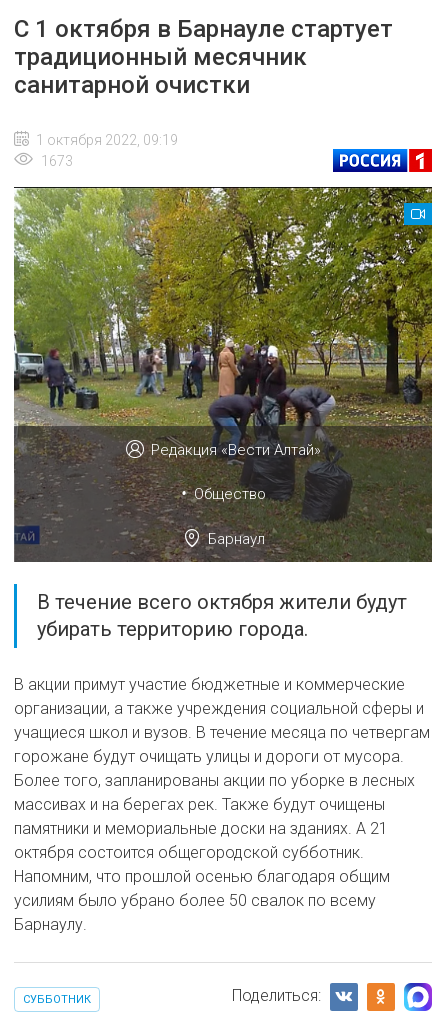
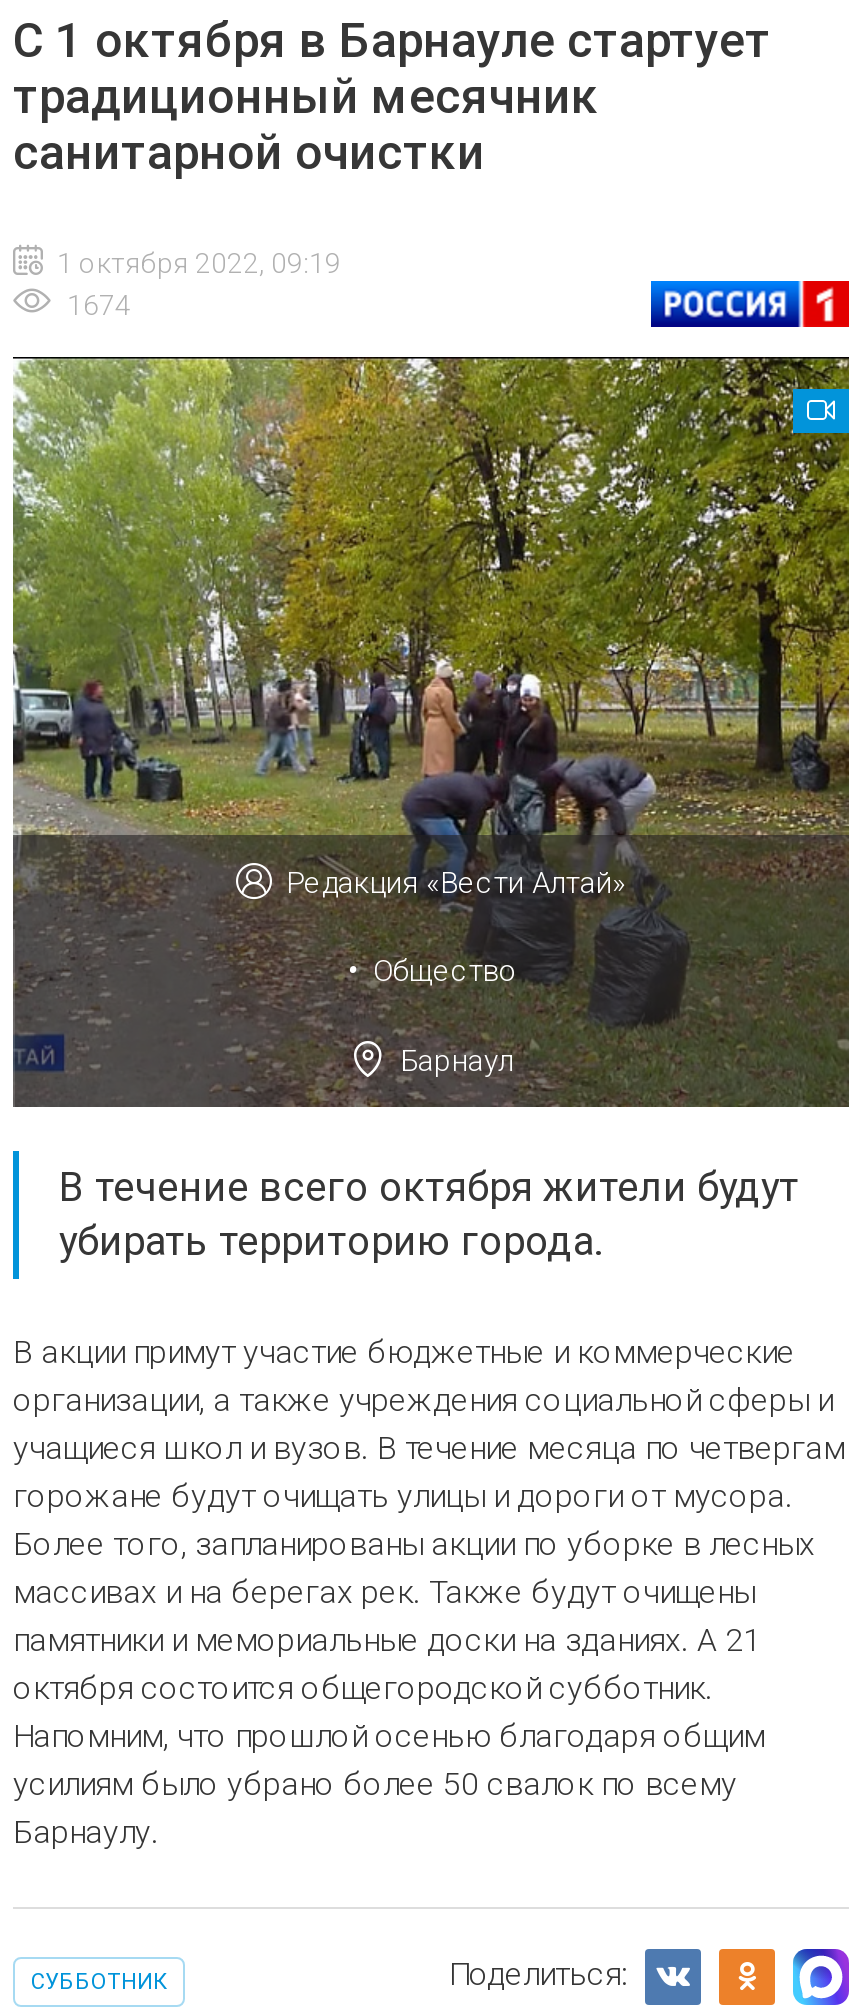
- 1673
+ 1674
